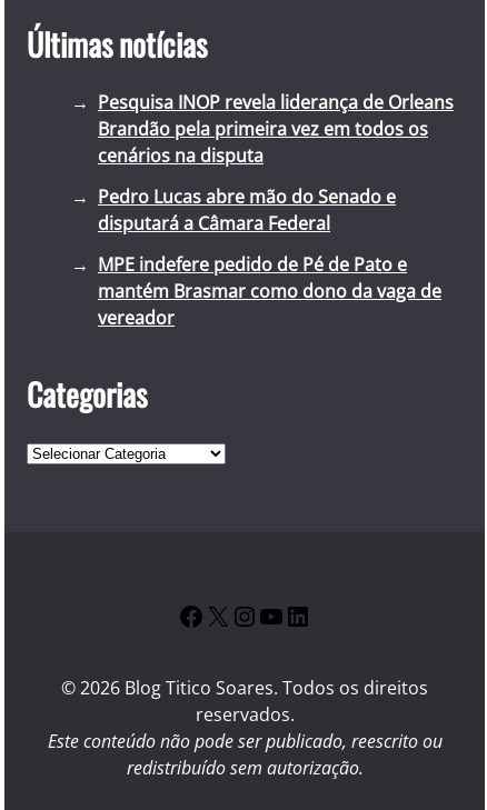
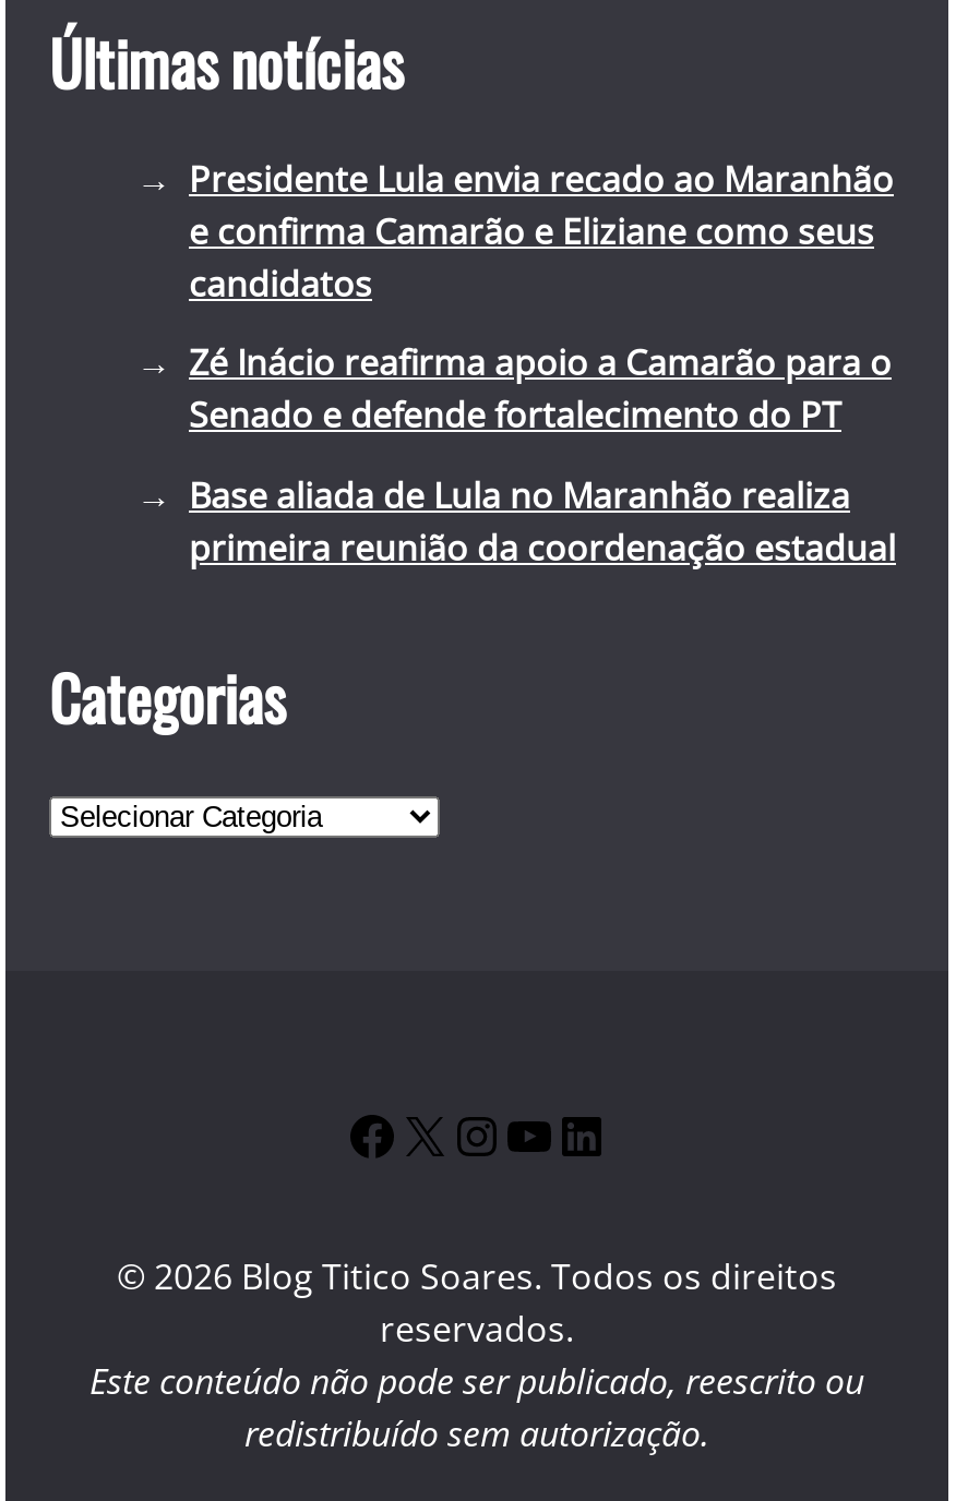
- Pesquisa INOP revela liderança de Orleans
- Brandão pela primeira vez em todos os
- cenários na disputa
+ Presidente Lula envia recado ao Maranhão
+ e confirma Camarão e Eliziane como seus
+ candidatos

- Pedro Lucas abre mão do Senado e
- disputará a Câmara Federal
+ Zé Inácio reafirma apoio a Camarão para o
+ Senado e defende fortalecimento do PT

- MPE indefere pedido de Pé de Pato e
- mantém Brasmar como dono da vaga de
- vereador
+ Base aliada de Lula no Maranhão realiza
+ primeira reunião da coordenação estadual
